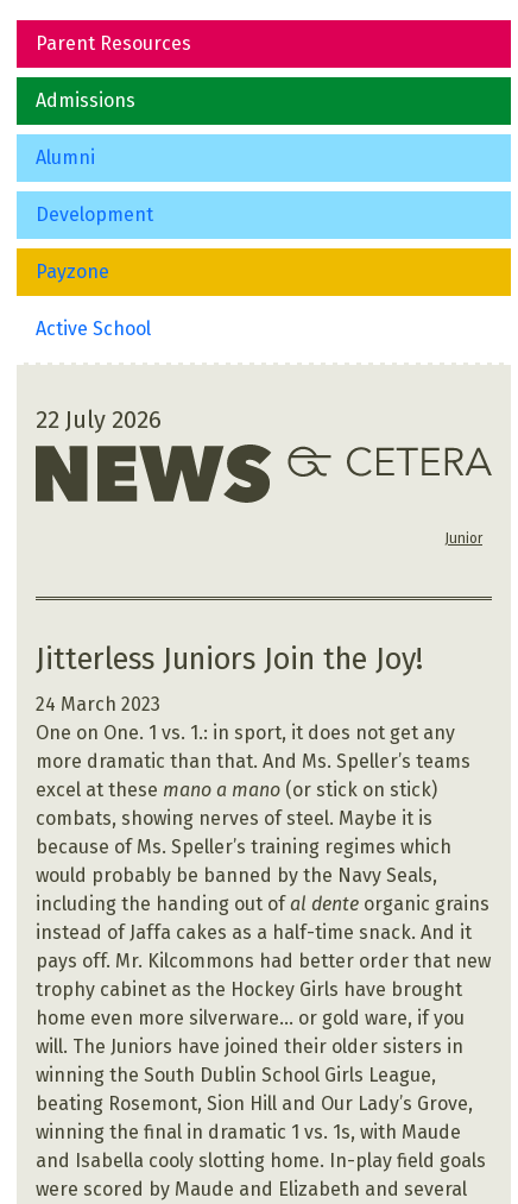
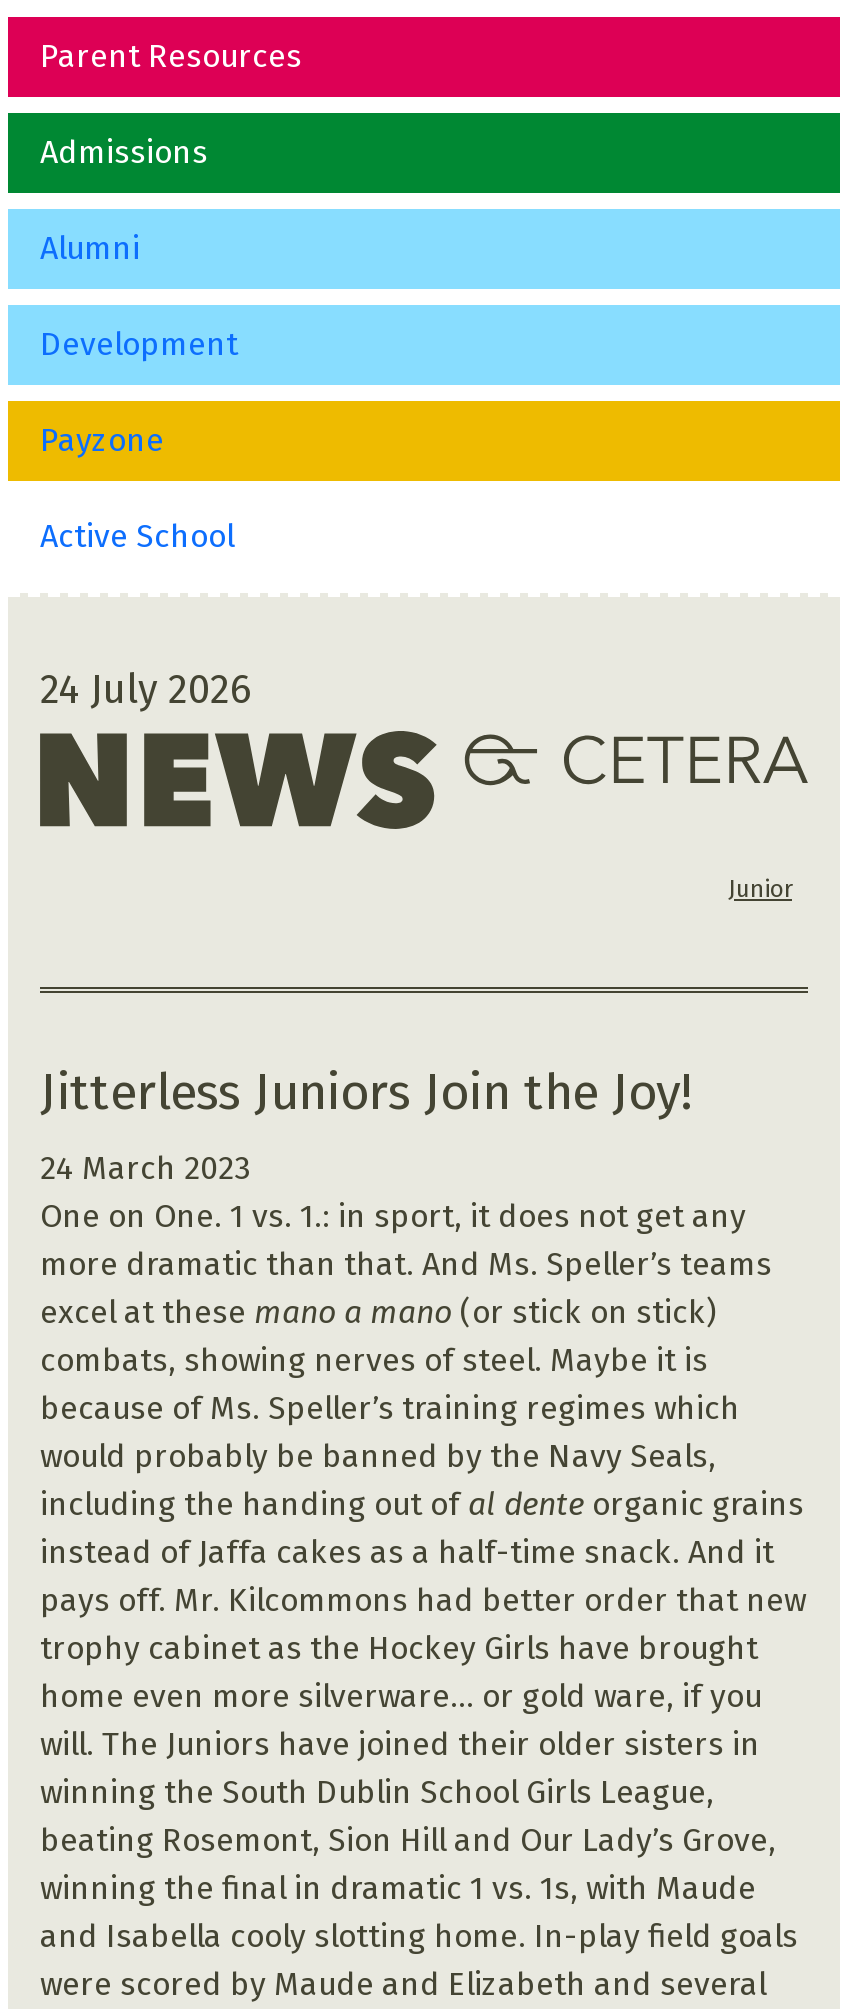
- 22 July 2026
+ 24 July 2026
